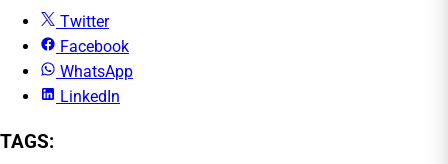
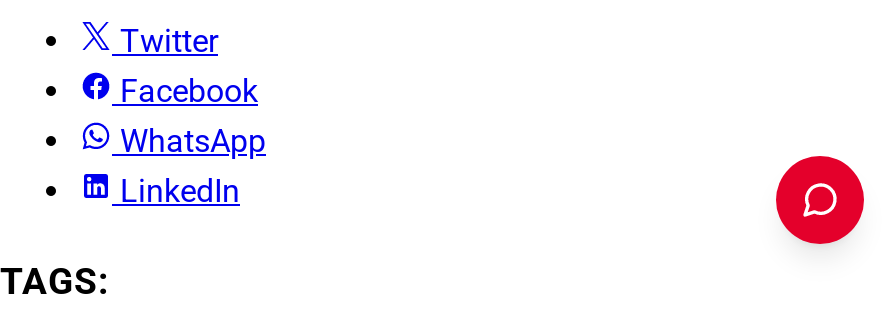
+ [image]
